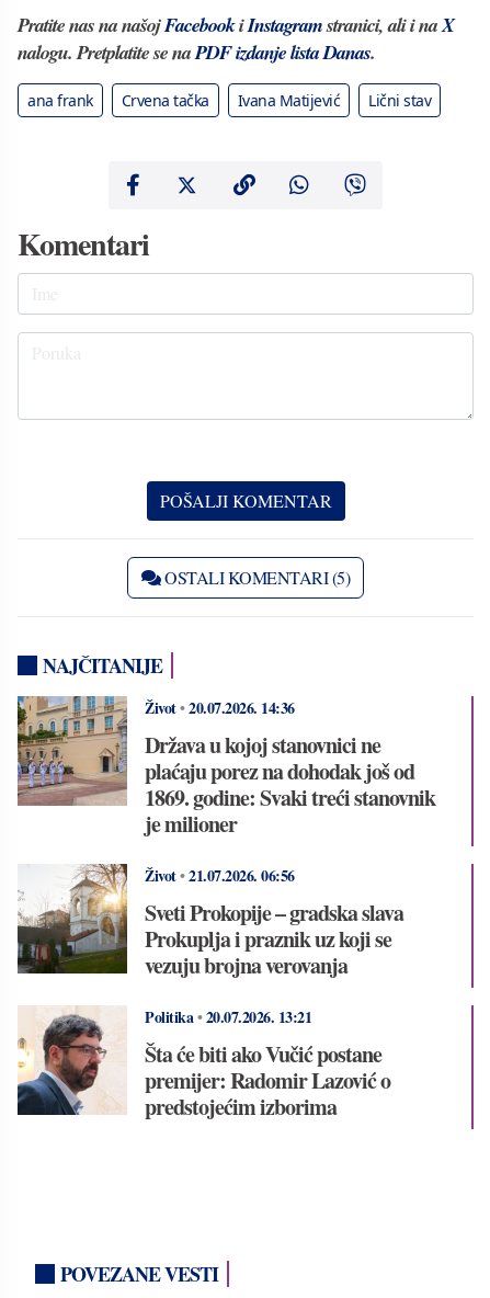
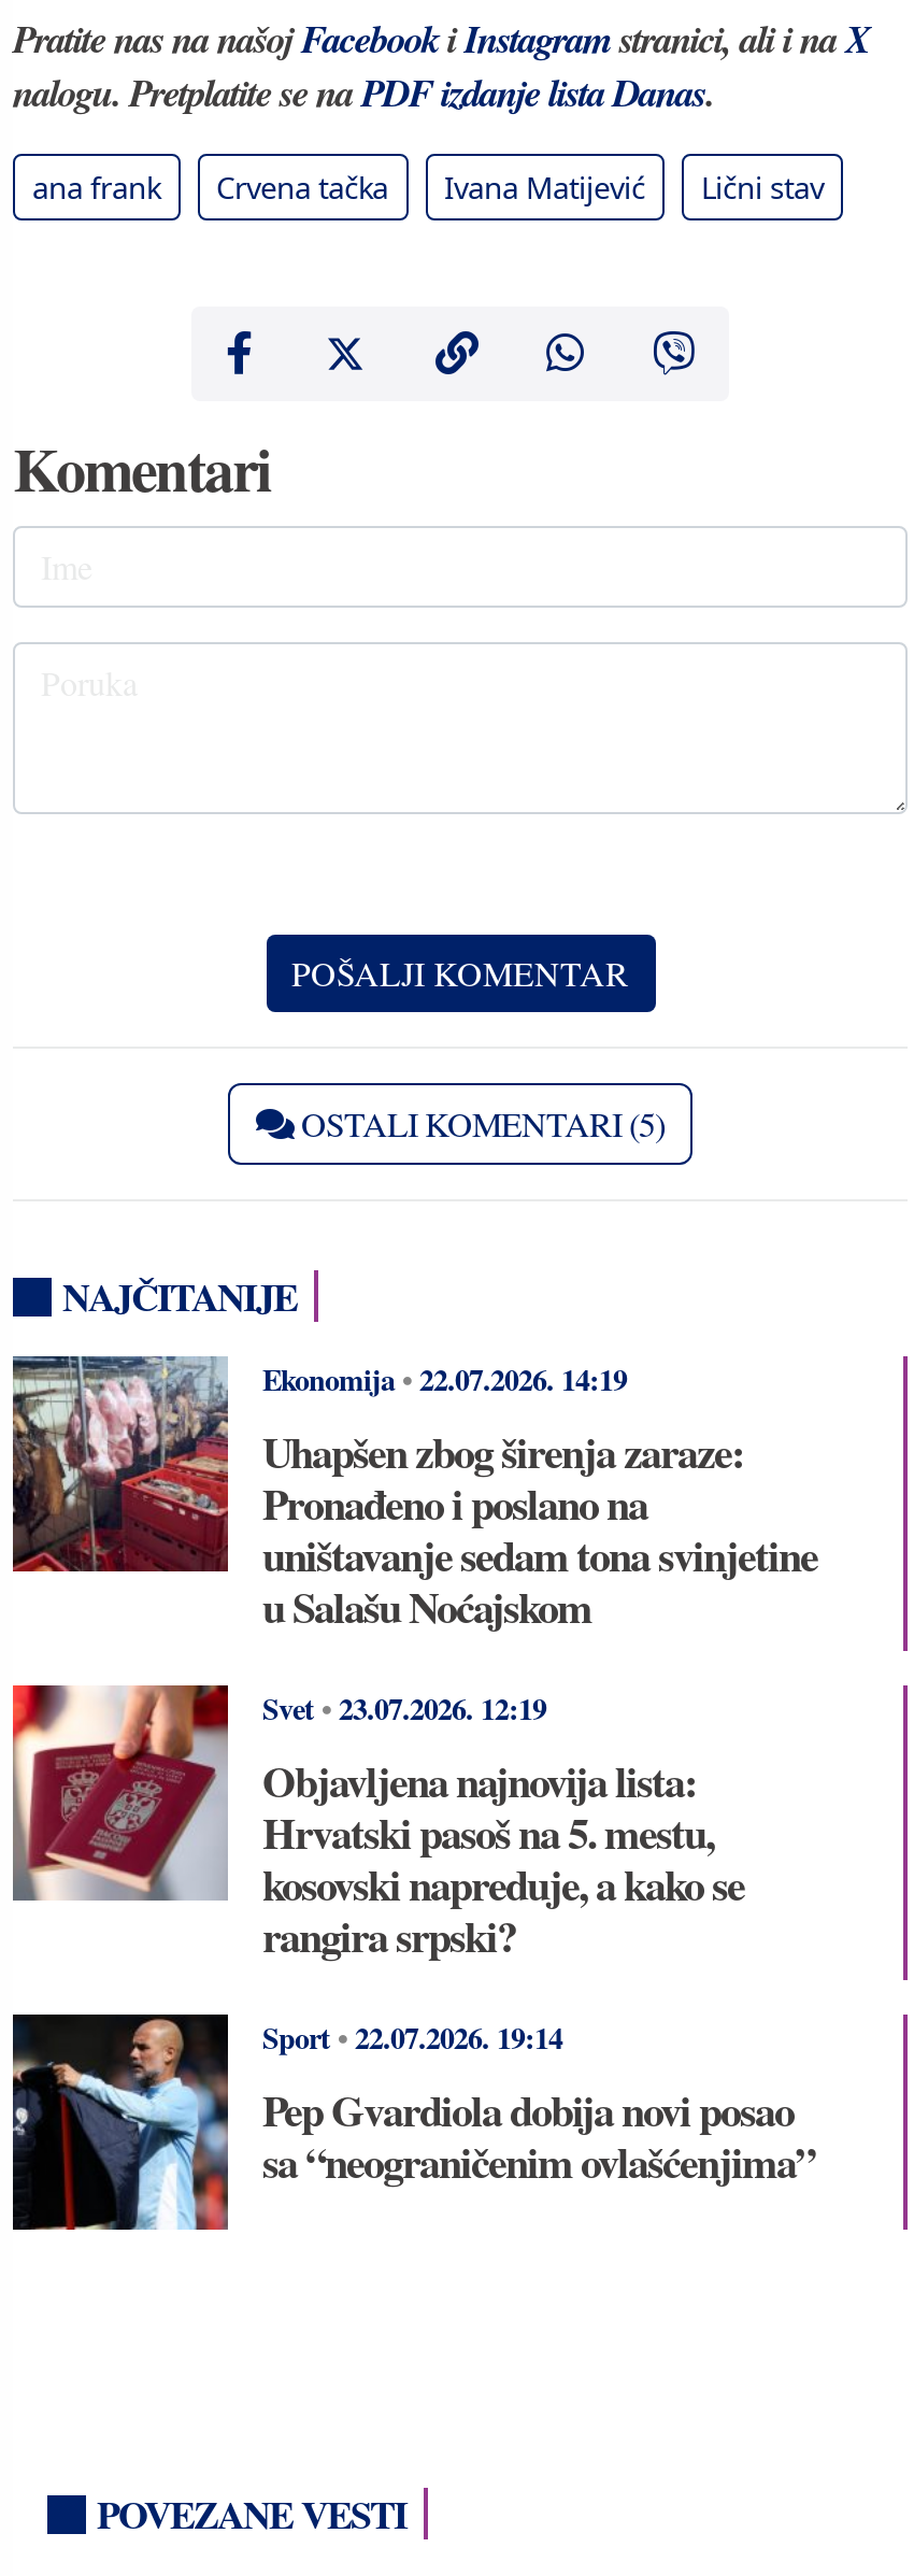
- [image]
- Život •20.07.2026. 14:36
- Država u kojoj stanovnici ne
- plaćaju porez na dohodak još od
- 1869. godine: Svaki treći stanovnik
- je milioner
+ [image]
+ Ekonomija •22.07.2026. 14:19
+ Uhapšen zbog širenja zaraze:
+ Pronađeno i poslano na
+ uništavanje sedam tona svinjetine
+ u Salašu Noćajskom

- [image]
- Život • 21.07.2026. 06:56
- Sveti Prokopije – gradska slava
- Prokuplja i praznik uz koji se
- vezuju brojna verovanja
+ [image]
+ Svet •23.07.2026. 12:19
+ Objavljena najnovija lista:
+ Hrvatski pasoš na 5. mestu,
+ kosovski napreduje, a kako se
+ rangira srpski?

- [image]
- Politika • 20.07.2026. 13:21
- Šta će biti ako Vučić postane
- premijer: Radomir Lazović o
- predstojećim izborima
+ [image]
+ Sport •22.07.2026. 19:14
+ Pep Gvardiola dobija novi posao
+ sa “neograničenim ovlašćenjima”
